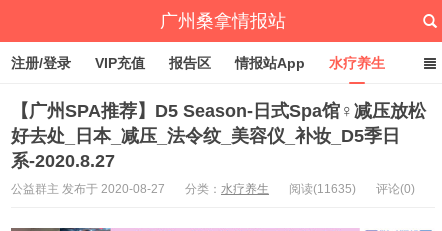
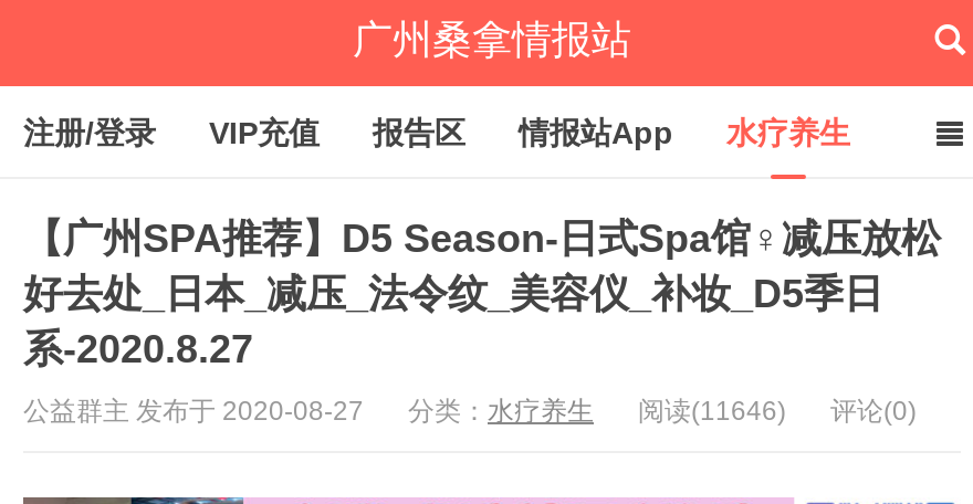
- 公益群主 发布于 2020-08-27 分类：水疗养生 阅读(11635) 评论(0)
+ 公益群主 发布于 2020-08-27 分类：水疗养生 阅读(11646) 评论(0)
